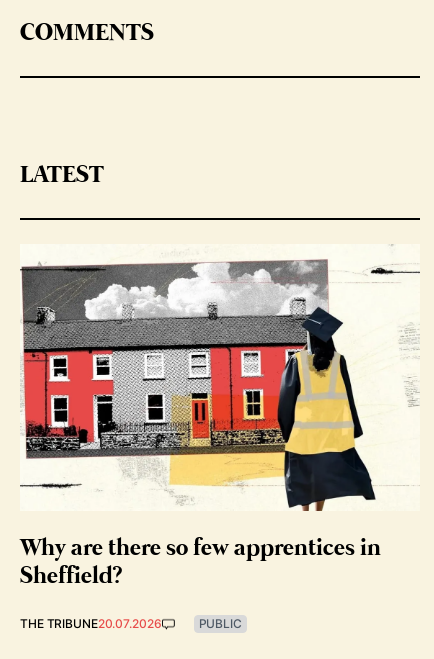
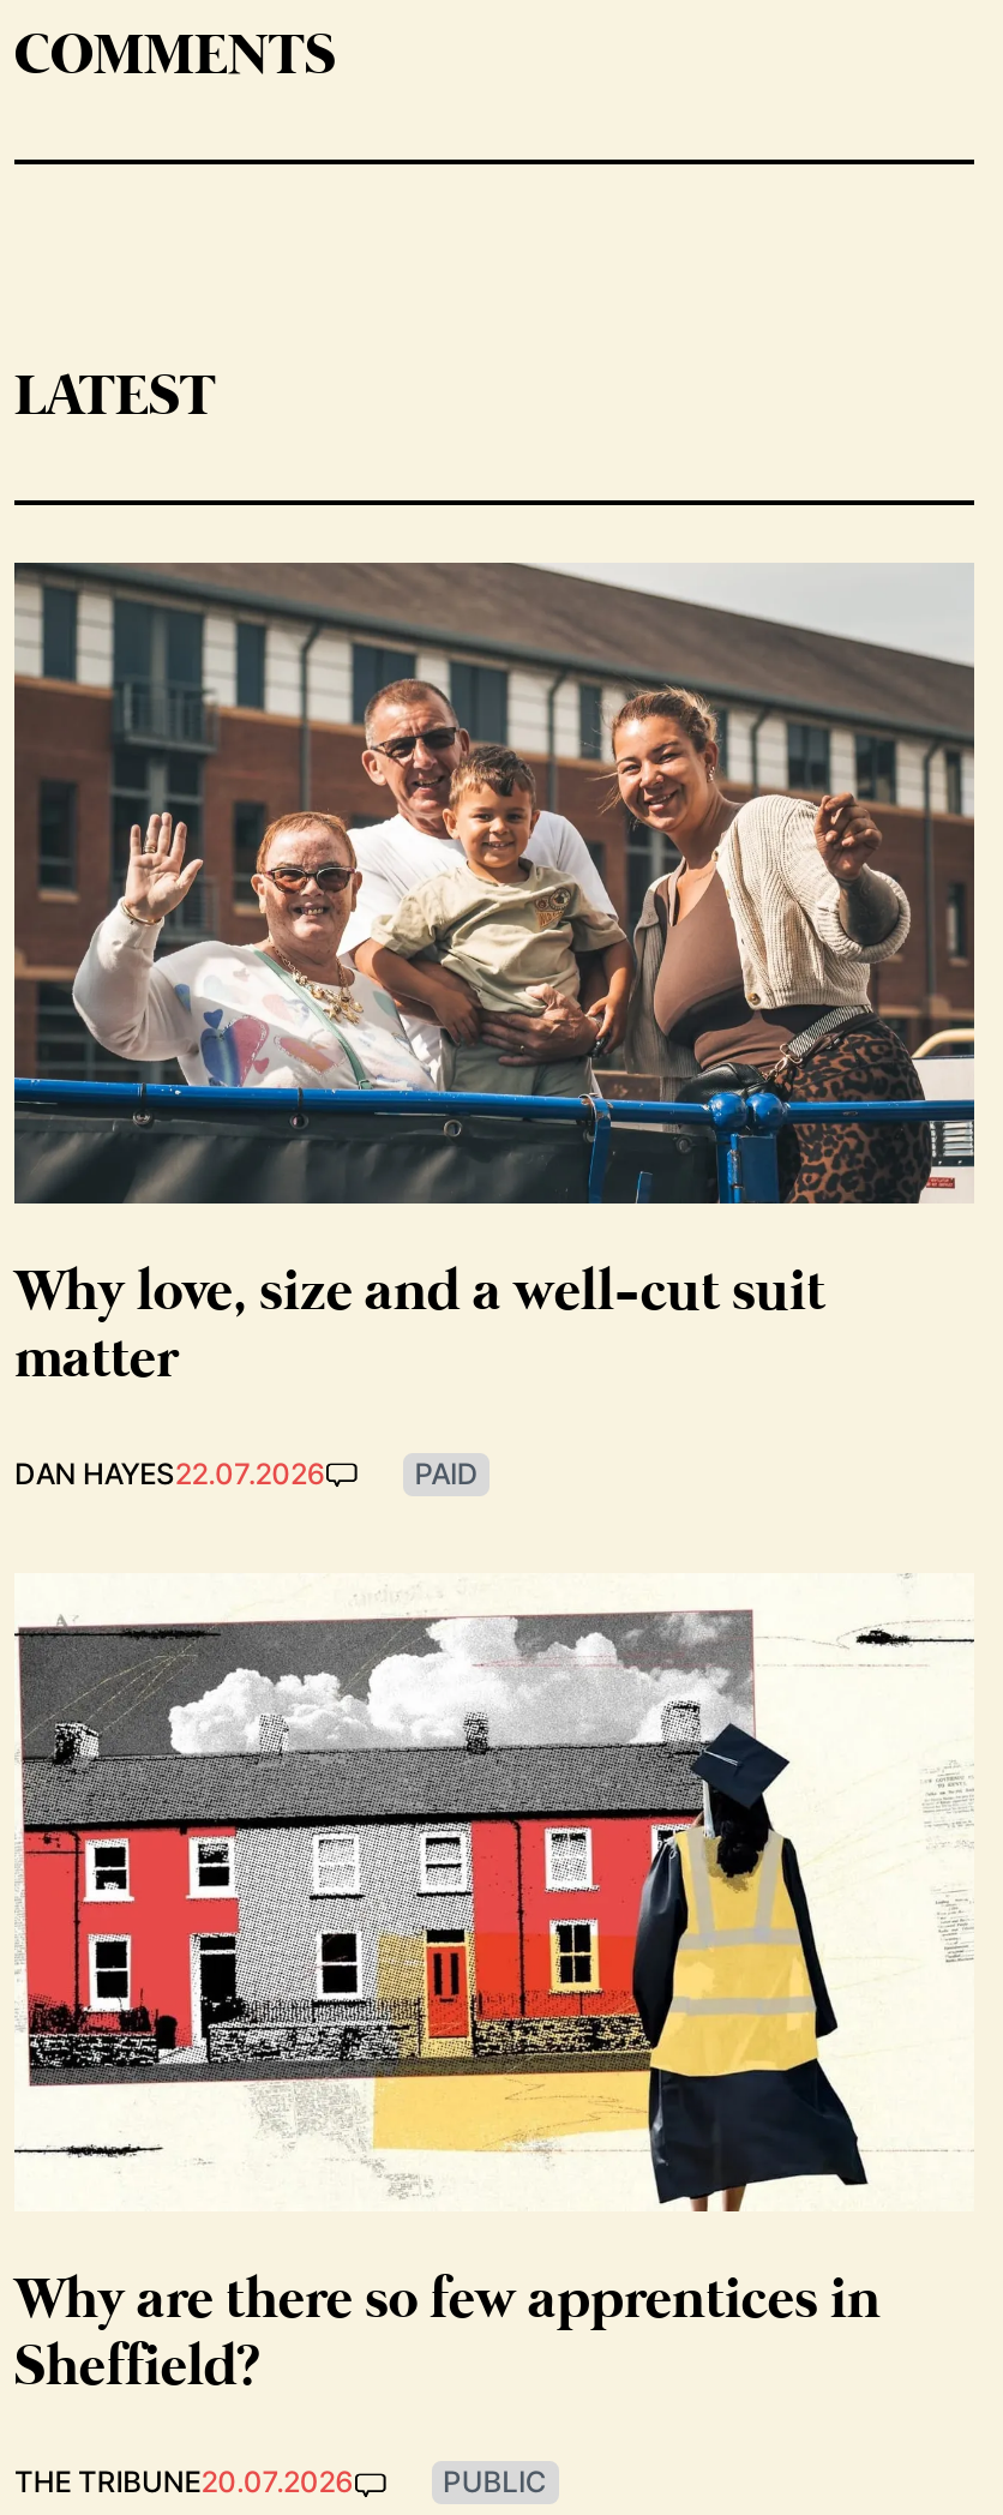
+ [image]
+ Why love, size and a well-cut suit
+ matter
+ DAN HAYES22.07.2026
+ PAID
